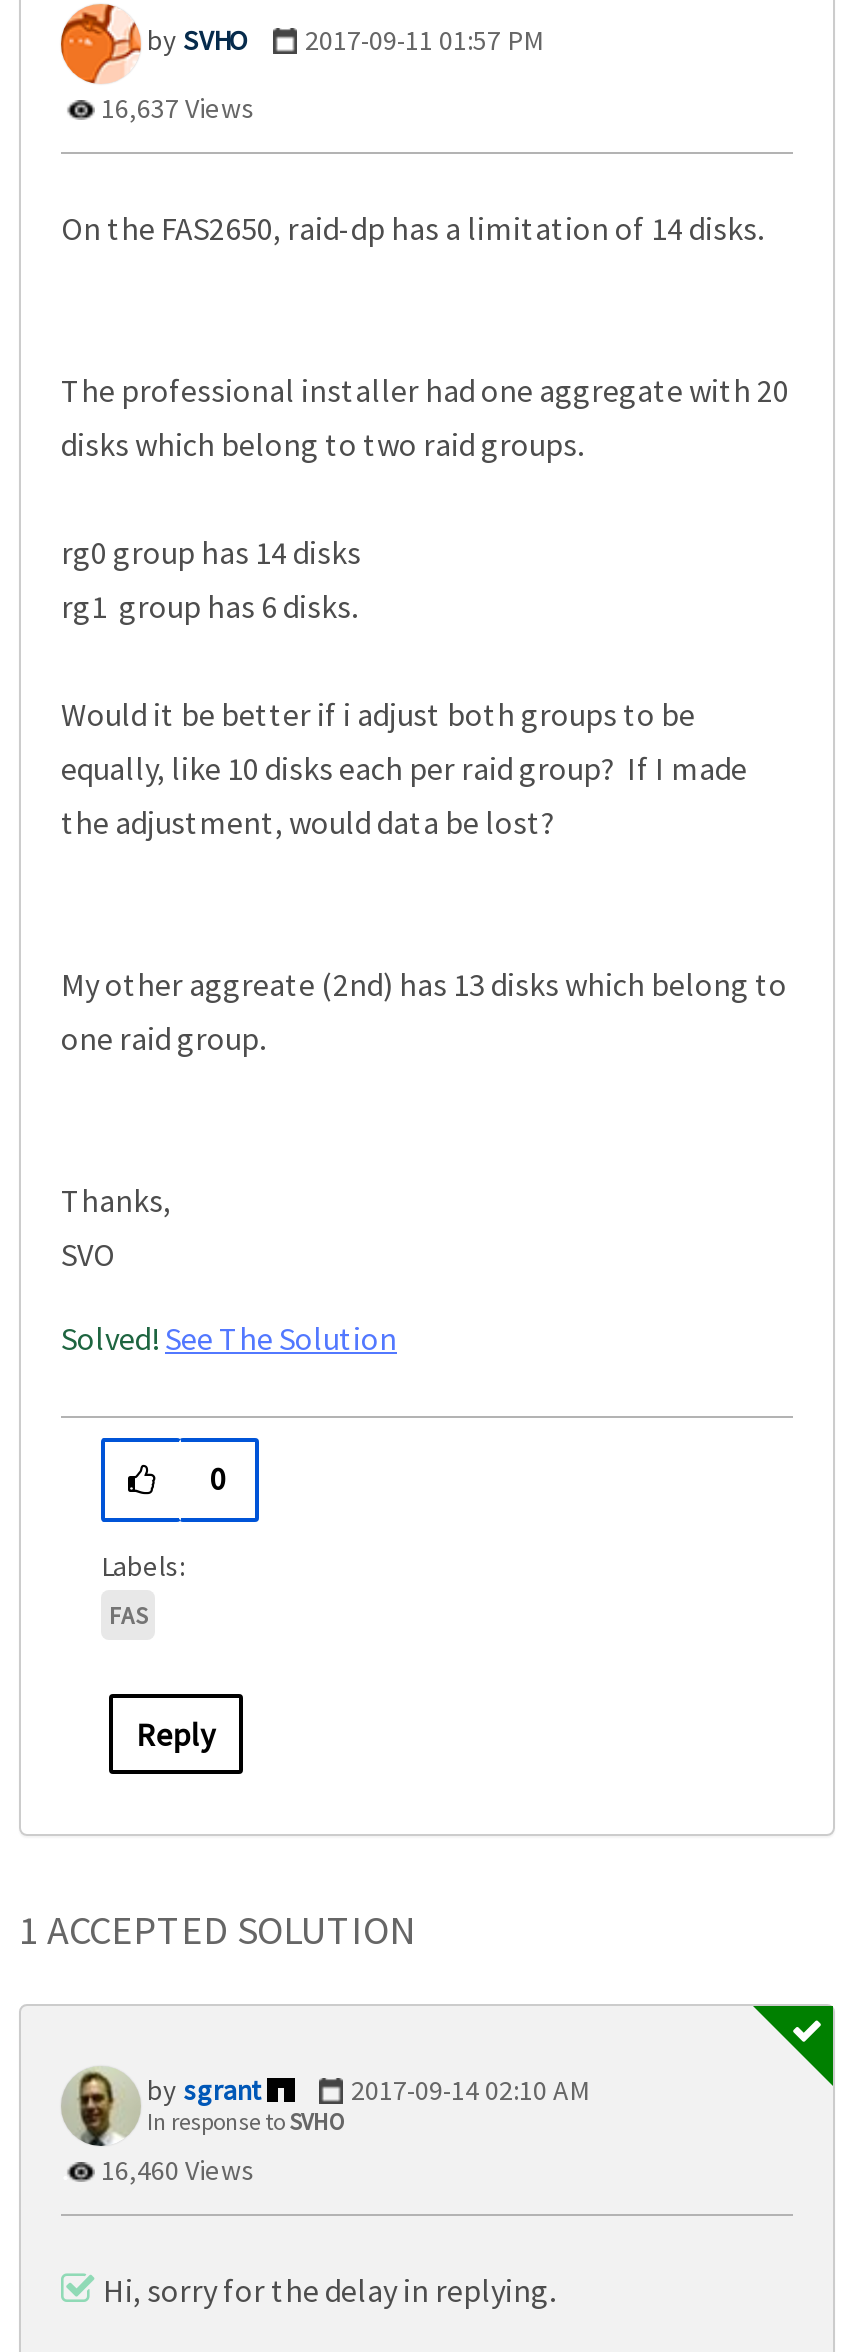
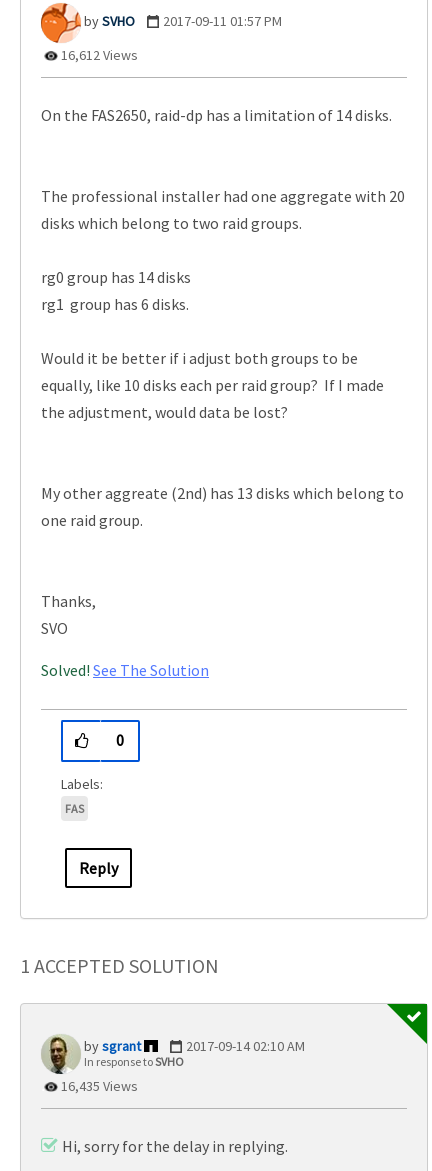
- 16,637 Views
+ 16,612 Views

- 16,460 Views
+ 16,435 Views
